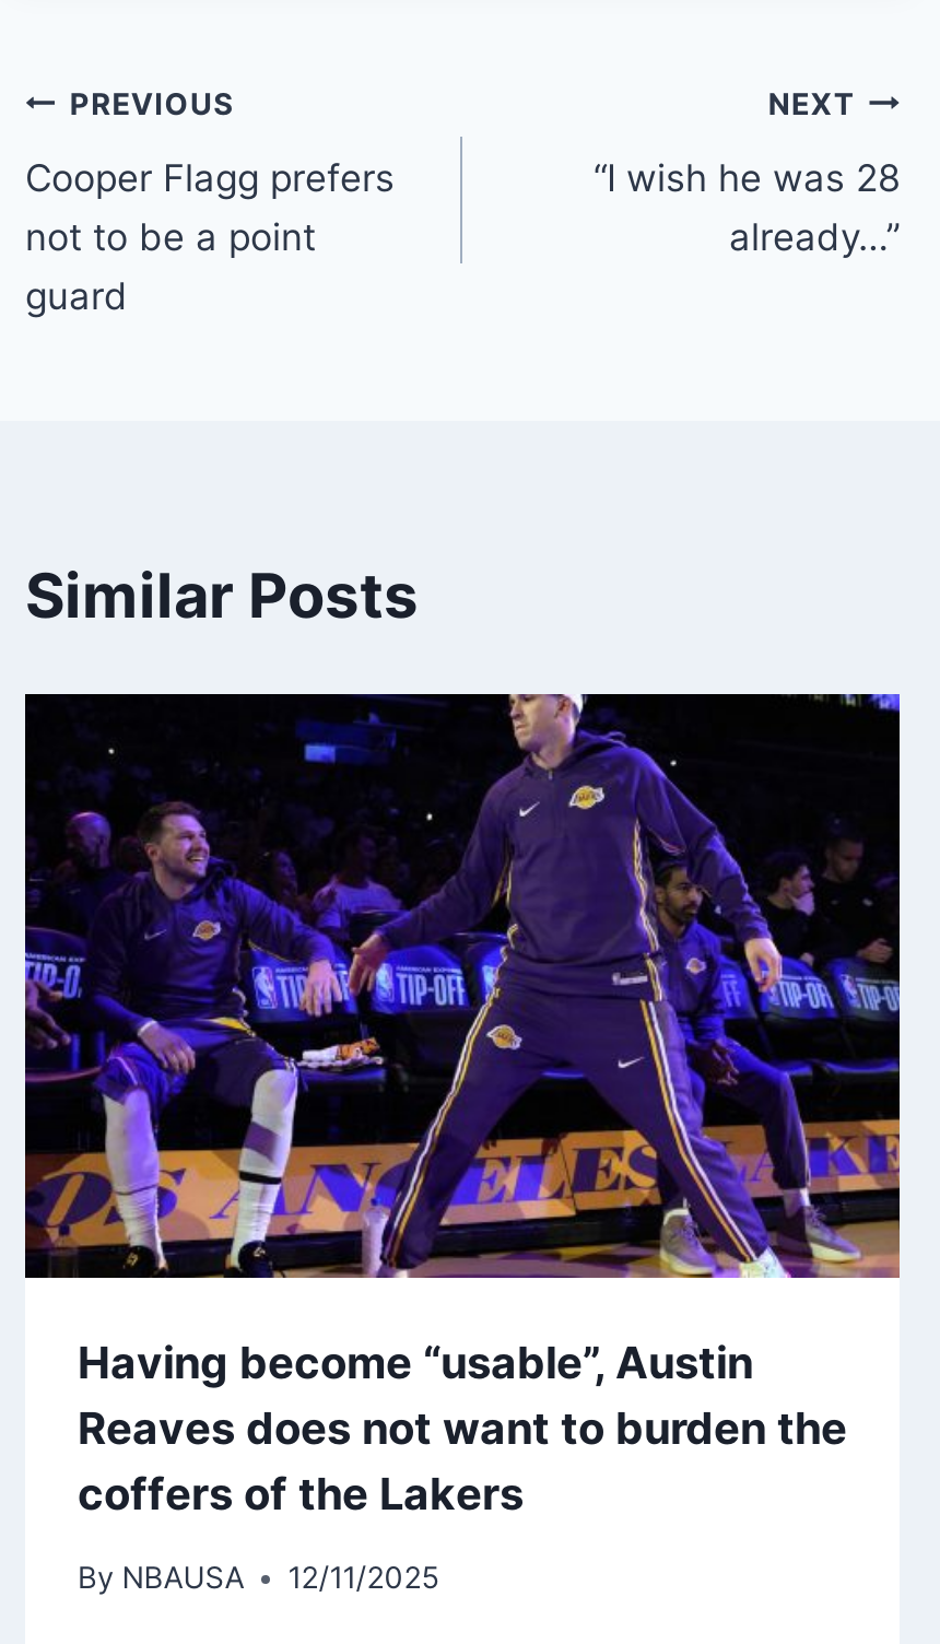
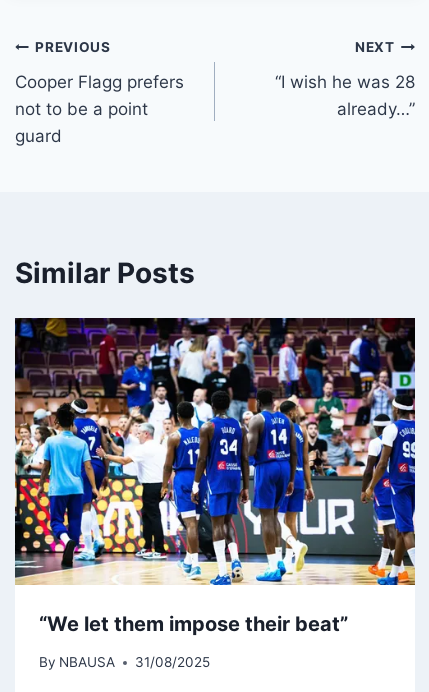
- [image]
- Having become “usable”, Austin
- Reaves does not want to burden the
- coffers of the Lakers
+ [image]
+ “We let them impose their beat”

- By NBAUSA 12/11/2025
+ By NBAUSA 31/08/2025
